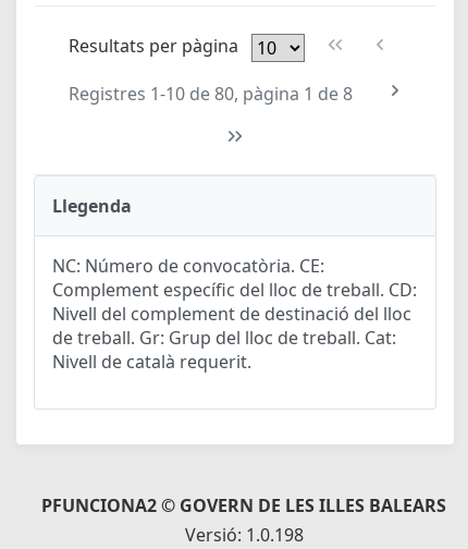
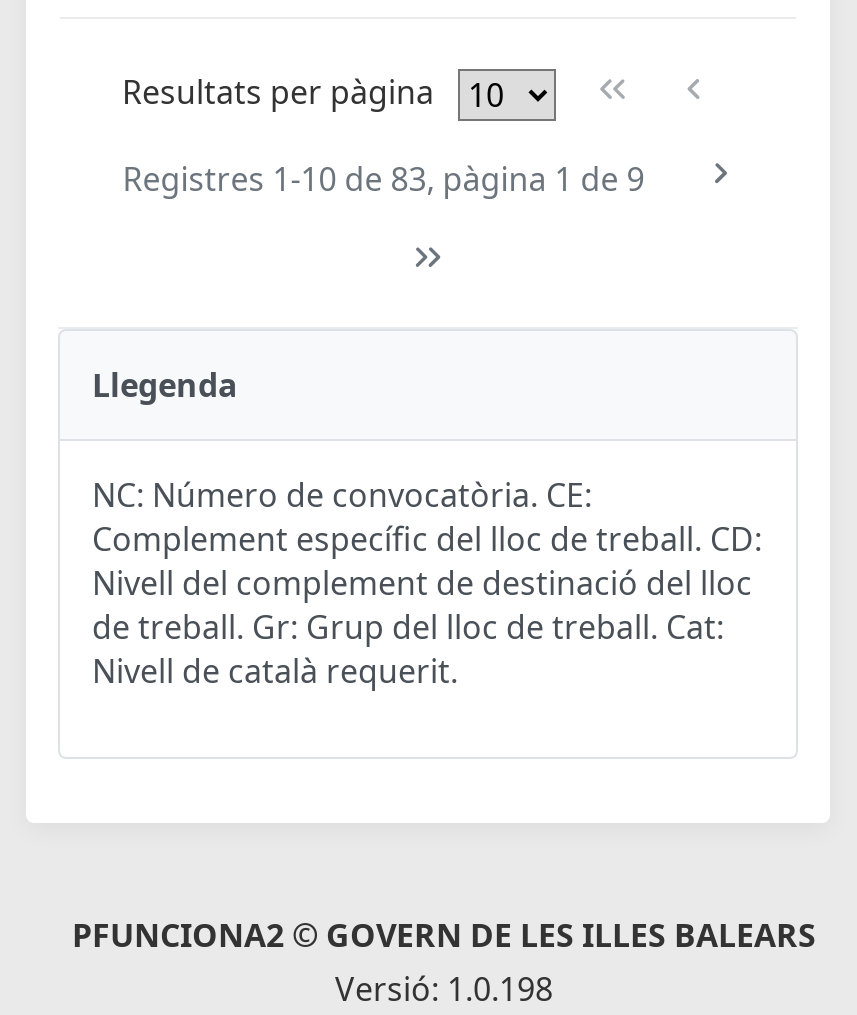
- Registres 1-10 de 80, pàgina 1 de 8
+ Registres 1-10 de 83, pàgina 1 de 9
